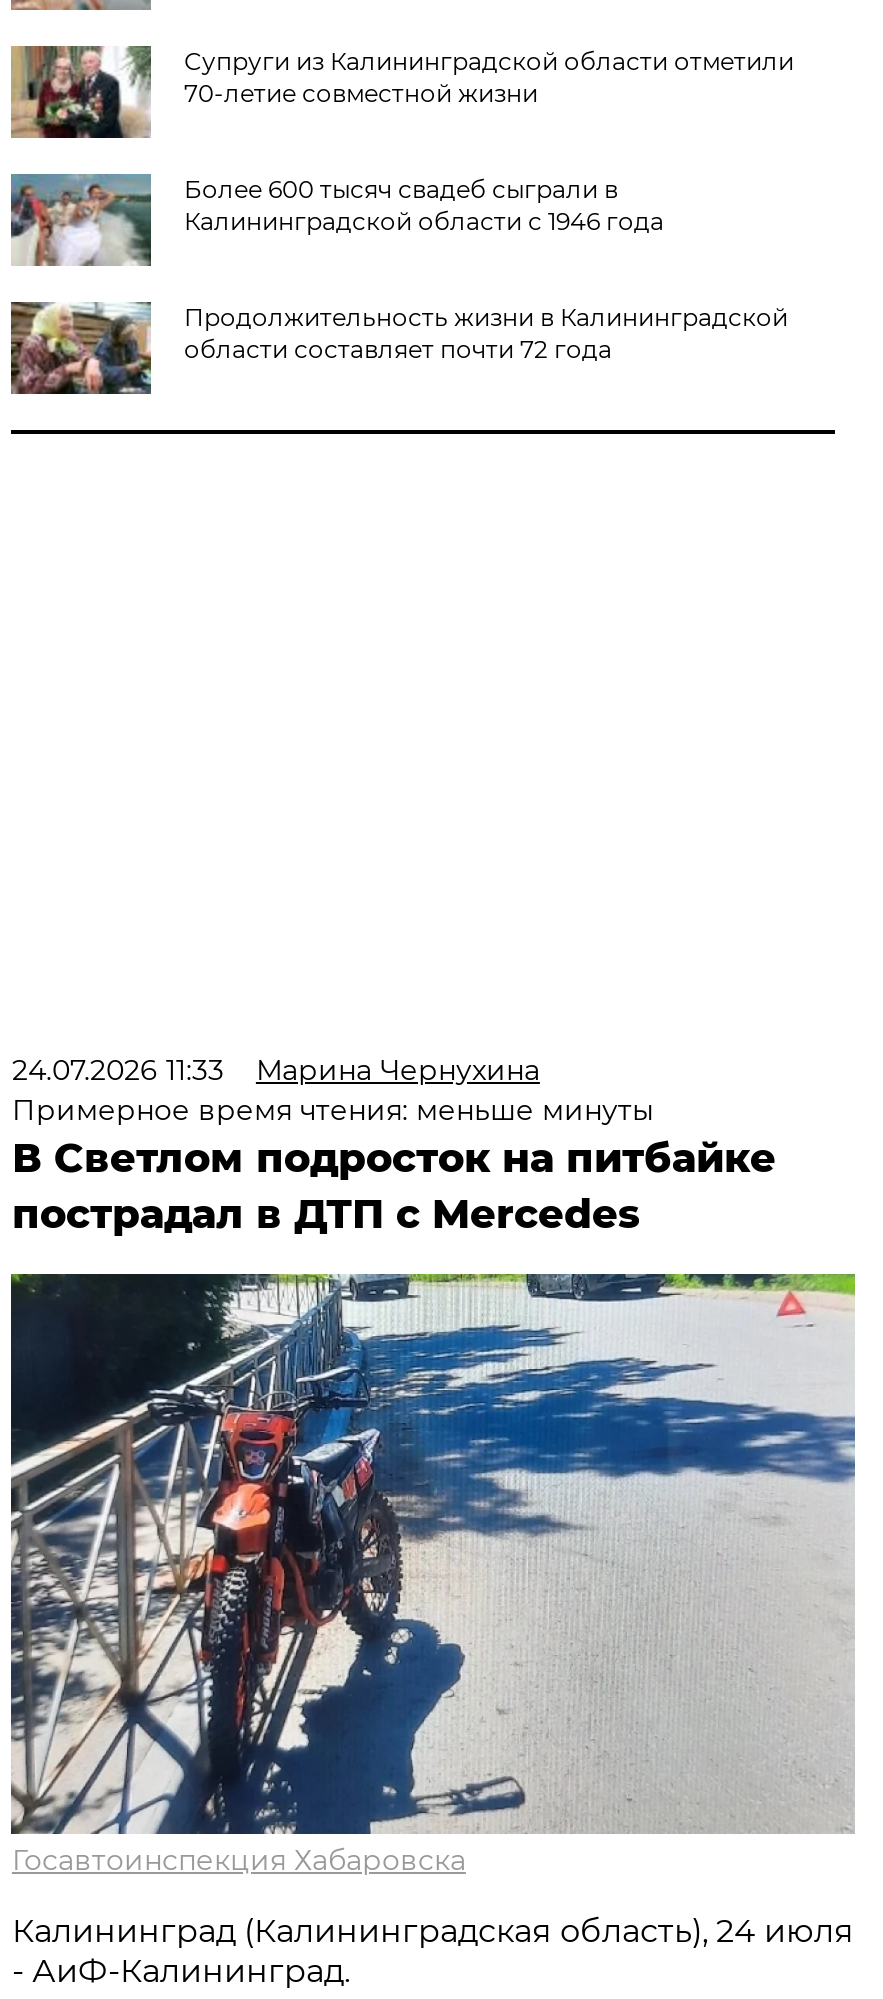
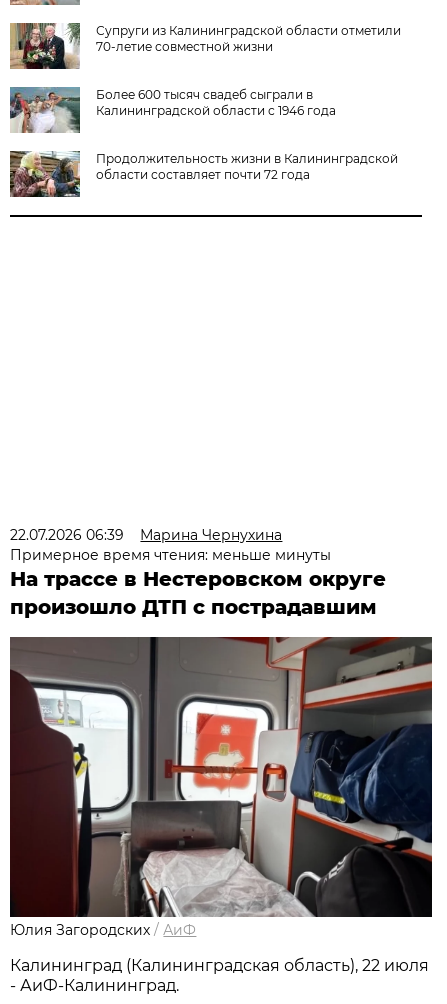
- 24.07.2026 11:33 Марина Чернухина
+ 22.07.2026 06:39 Марина Чернухина

- В Светлом подросток на питбайке
- пострадал в ДТП с Mercedes
+ На трассе в Нестеровском округе
+ произошло ДТП с пострадавшим

- [image]
- Госавтоинспекция Хабаровска
+ [image]
+ Юлия Загородских / АиФ

- Калининград (Калининградская область), 24 июля
+ Калининград (Калининградская область), 22 июля
